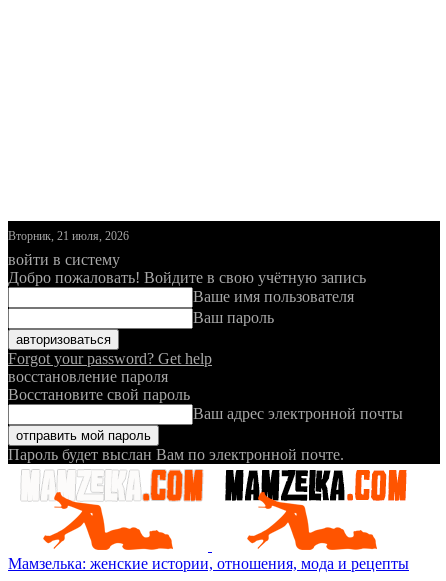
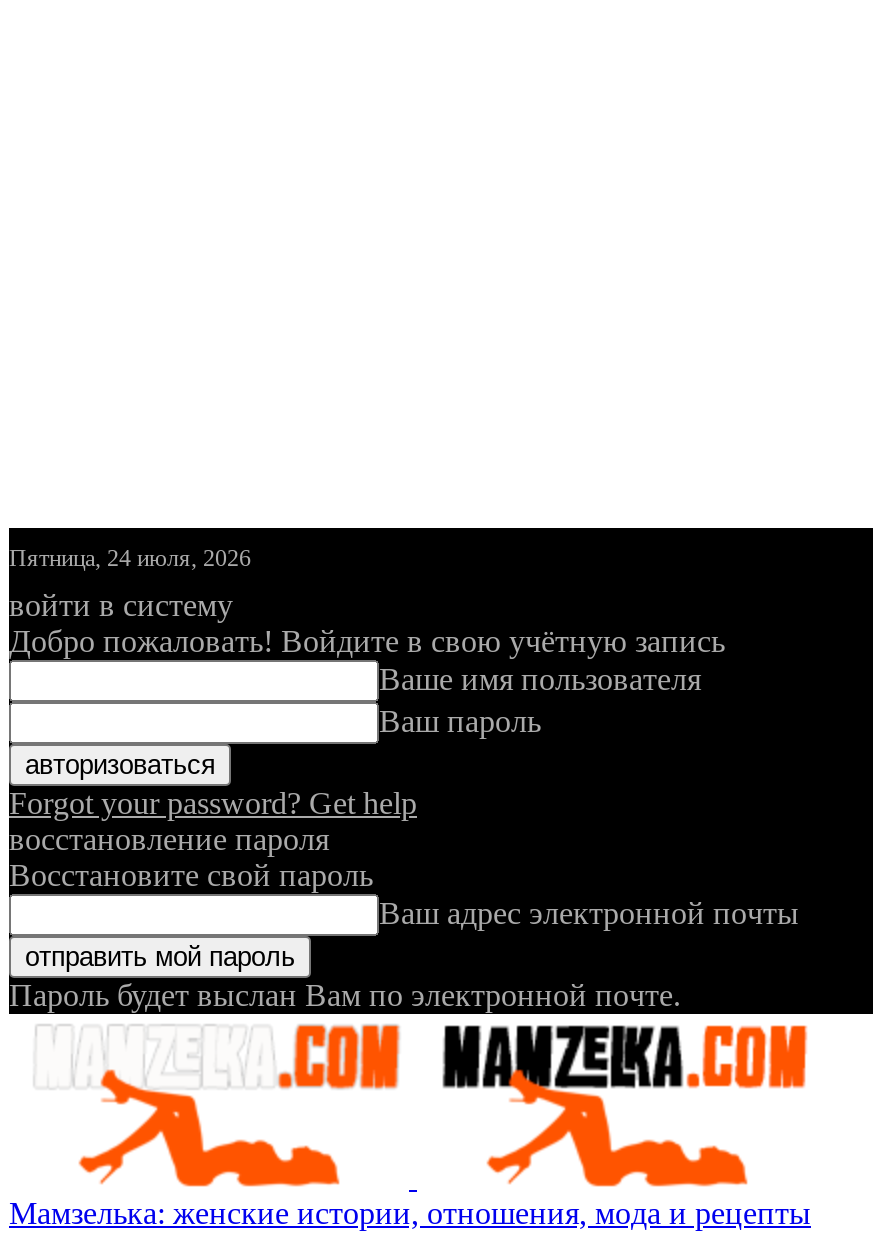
- Вторник, 21 июля, 2026
+ Пятница, 24 июля, 2026
